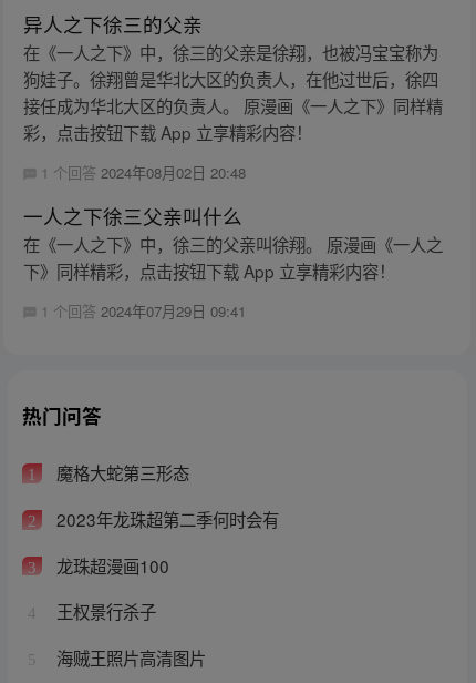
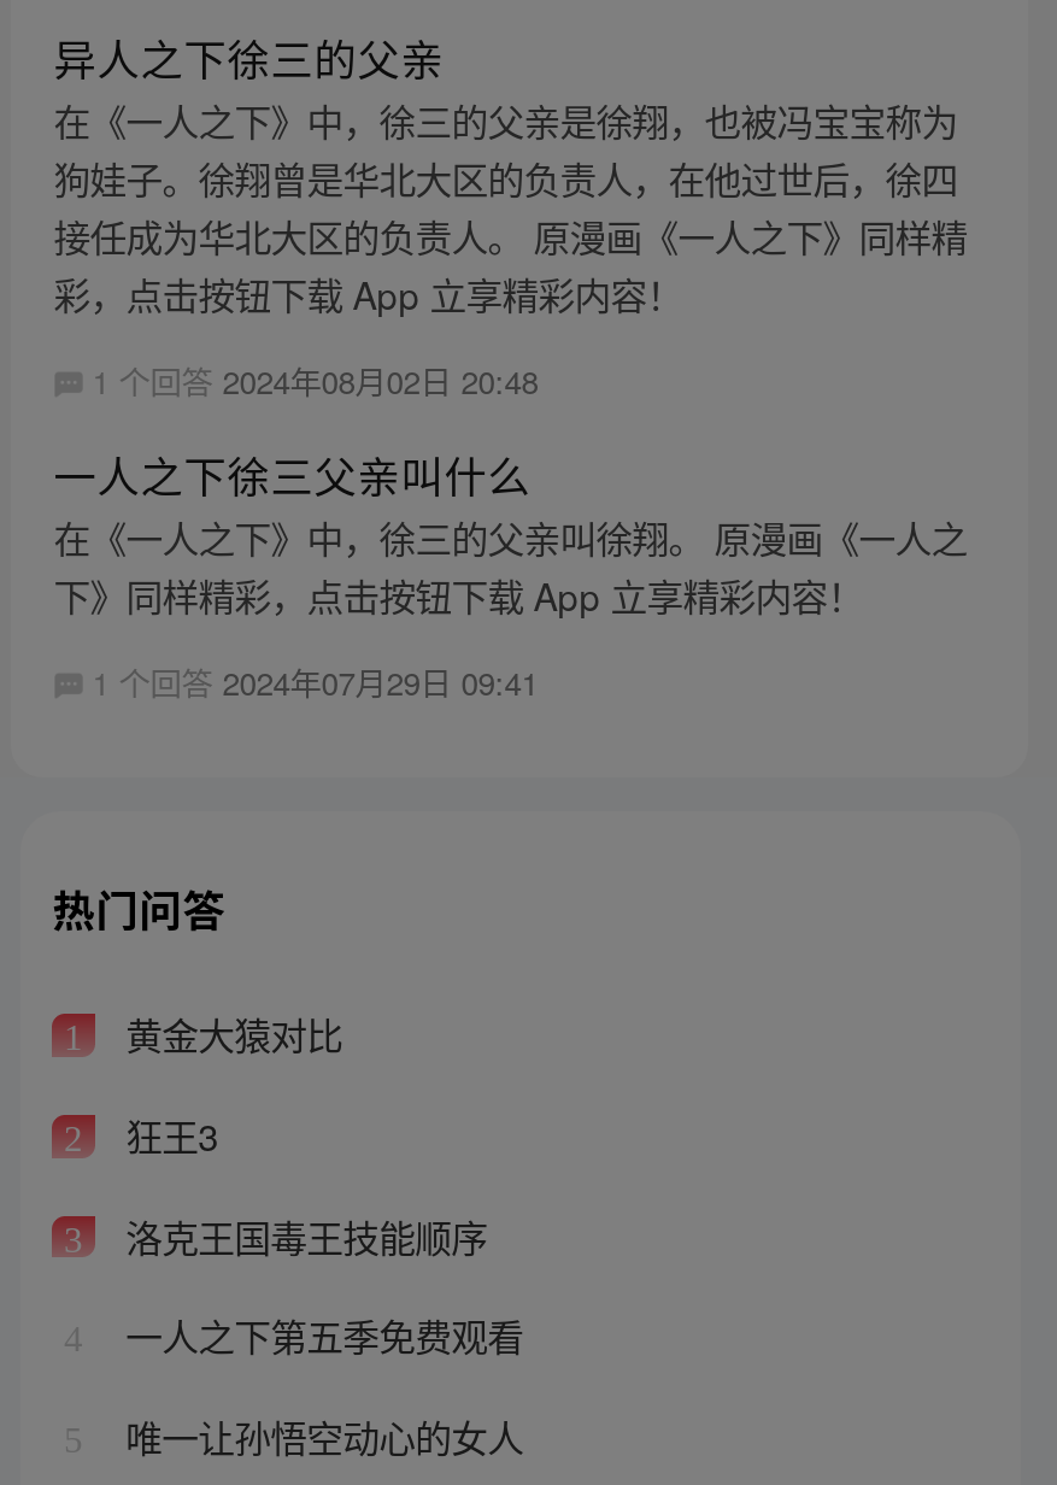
- 魔格大蛇第三形态
+ 黄金大猿对比

- 2023年龙珠超第二季何时会有
+ 狂王3

- 龙珠超漫画100
+ 洛克王国毒王技能顺序

- 王权景行杀子
+ 一人之下第五季免费观看

- 海贼王照片高清图片
+ 唯一让孙悟空动心的女人
